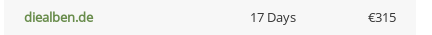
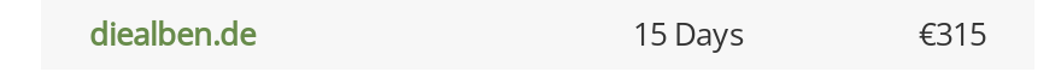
- 17 Days
+ 15 Days
